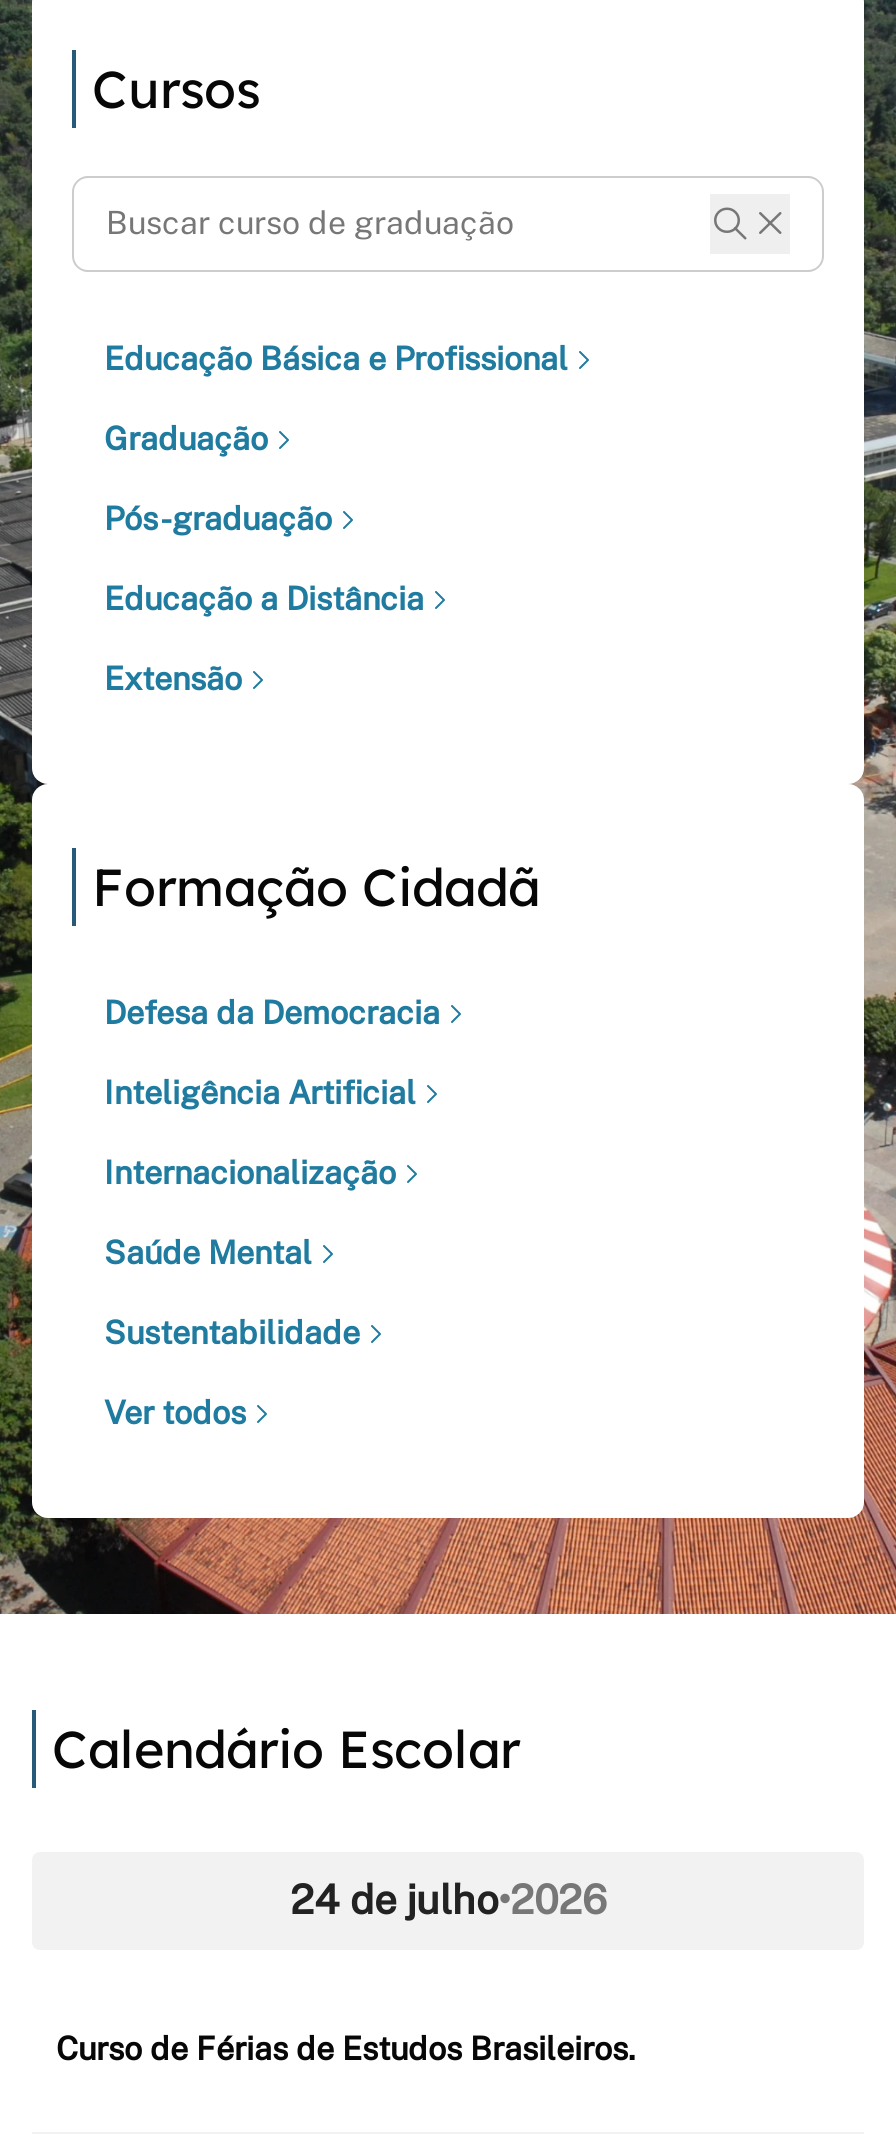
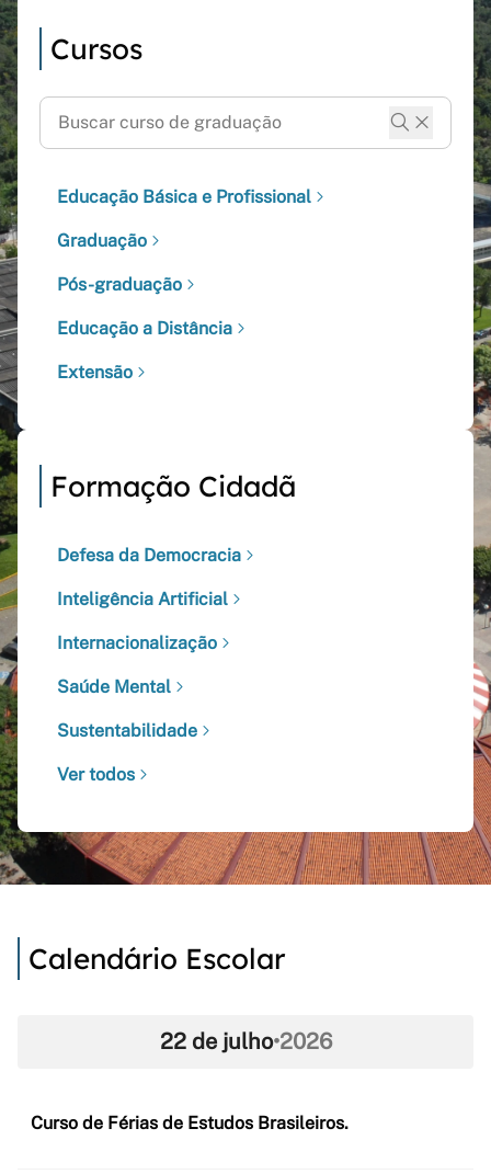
- 24 de julho•2026
+ 22 de julho•2026
